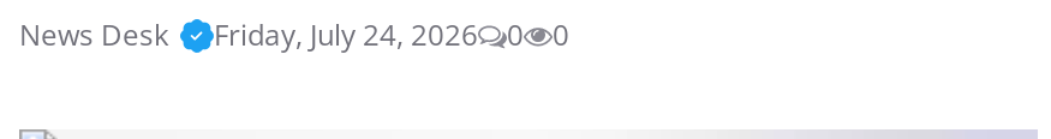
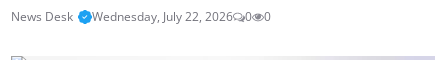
- Friday, July 24, 2026
+ Wednesday, July 22, 2026
